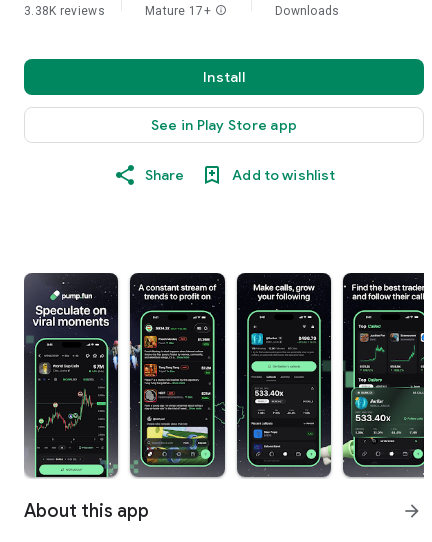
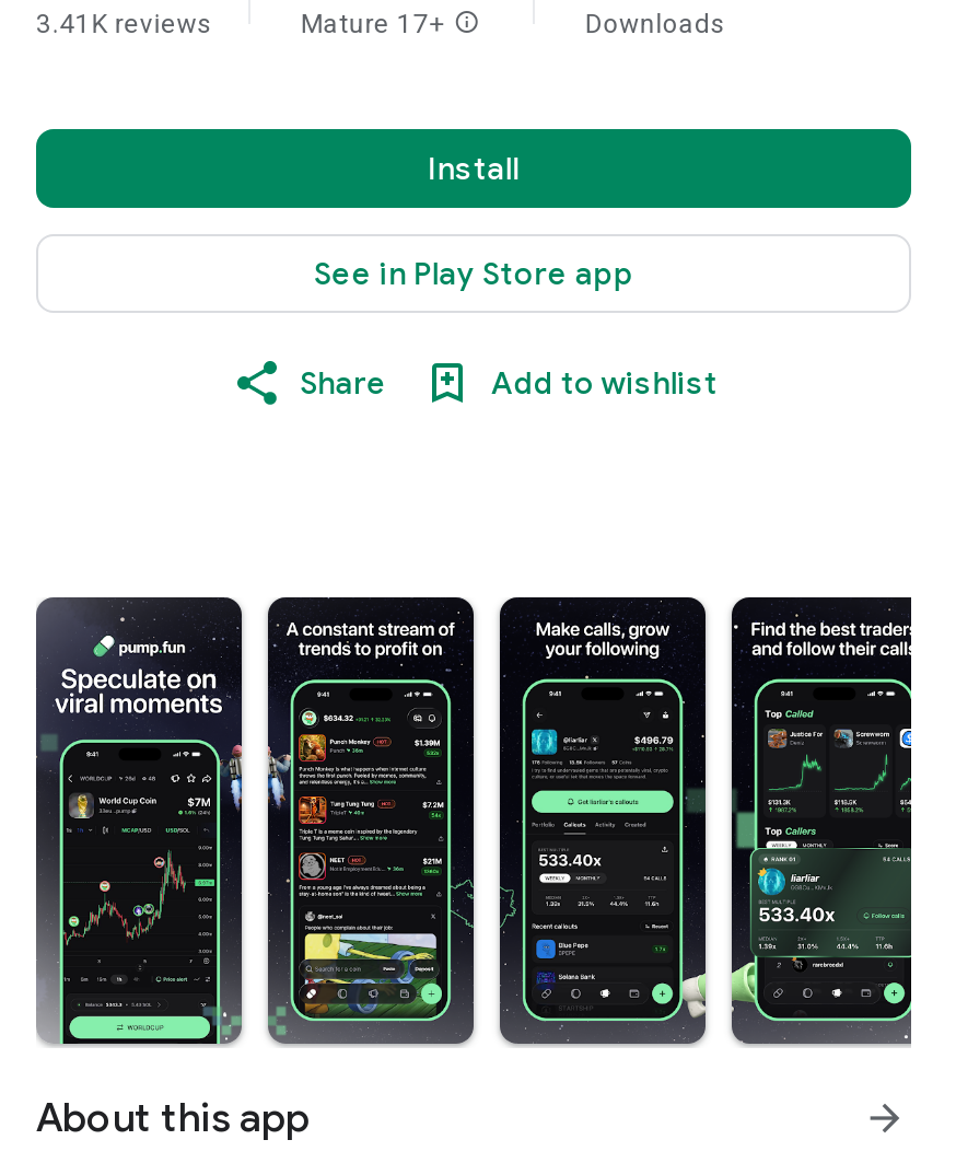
- 3.38K reviews
+ 3.41K reviews
